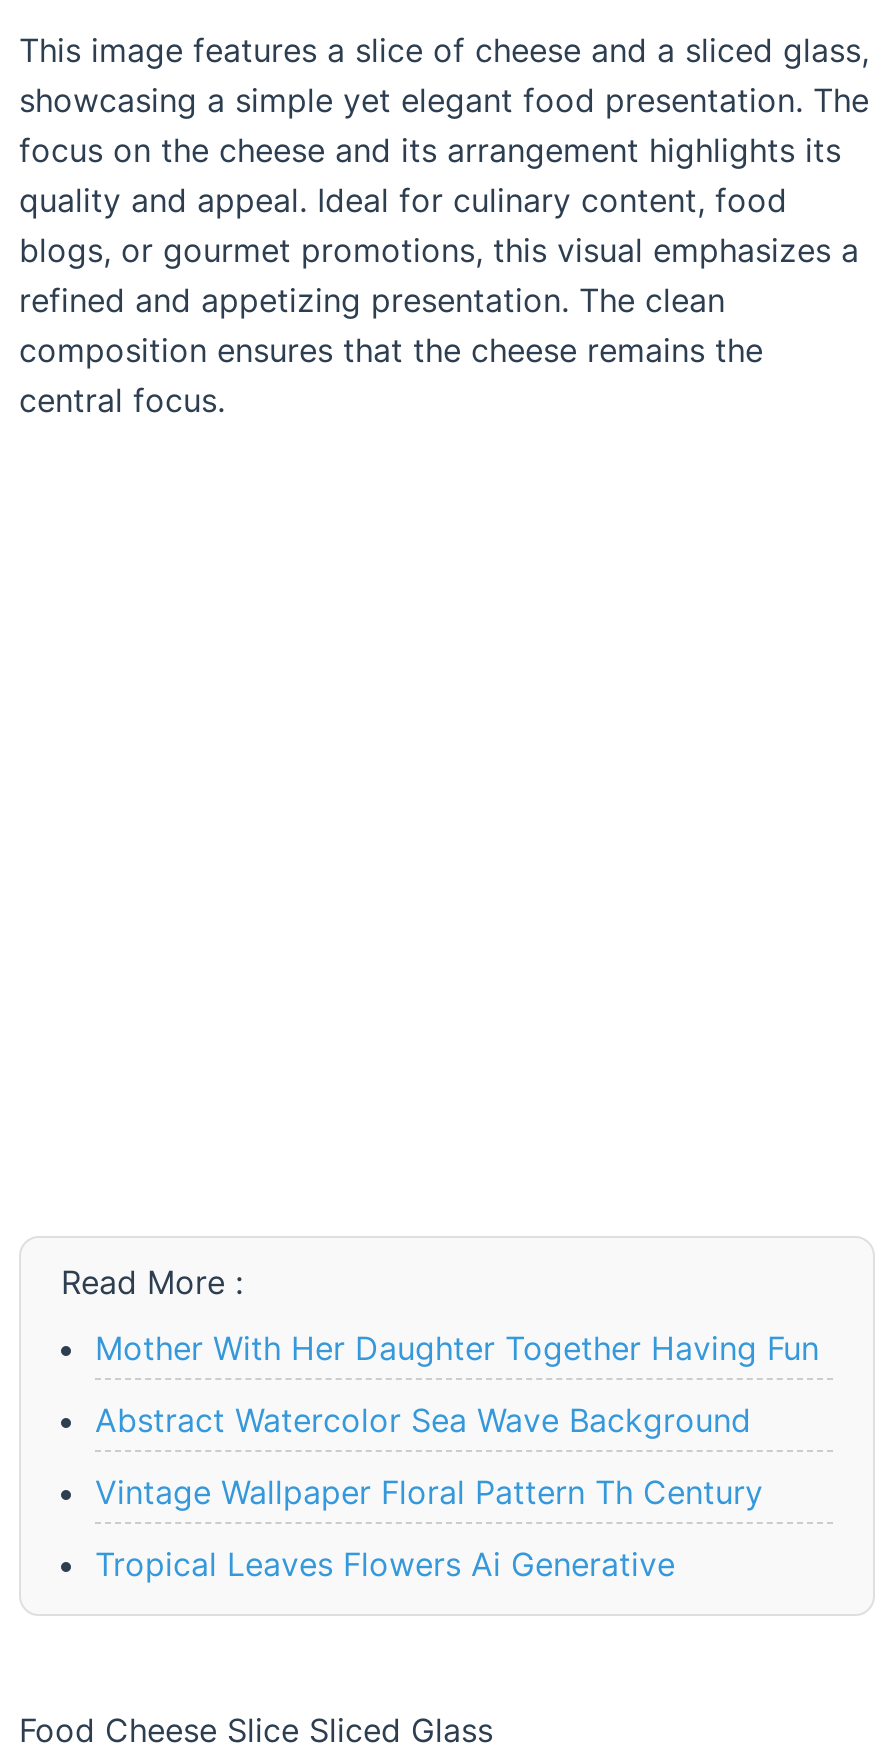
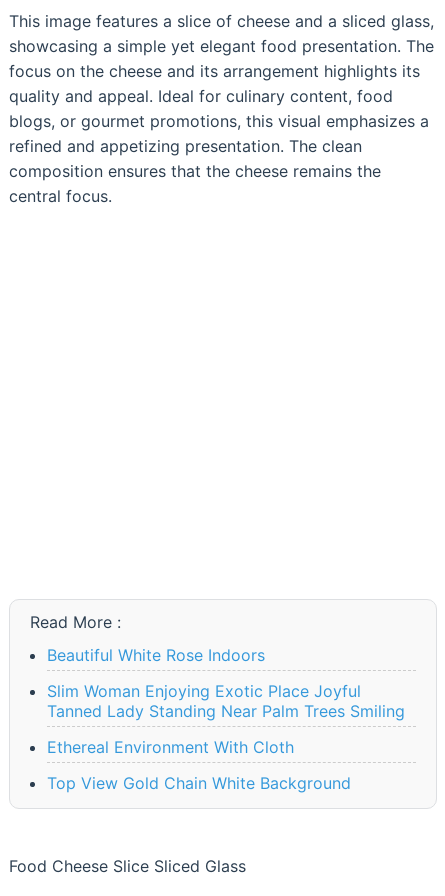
- Mother With Her Daughter Together Having Fun
+ Beautiful White Rose Indoors

- Abstract Watercolor Sea Wave Background
+ Slim Woman Enjoying Exotic Place Joyful
+ Tanned Lady Standing Near Palm Trees Smiling

- Vintage Wallpaper Floral Pattern Th Century
+ Ethereal Environment With Cloth

- Tropical Leaves Flowers Ai Generative
+ Top View Gold Chain White Background
